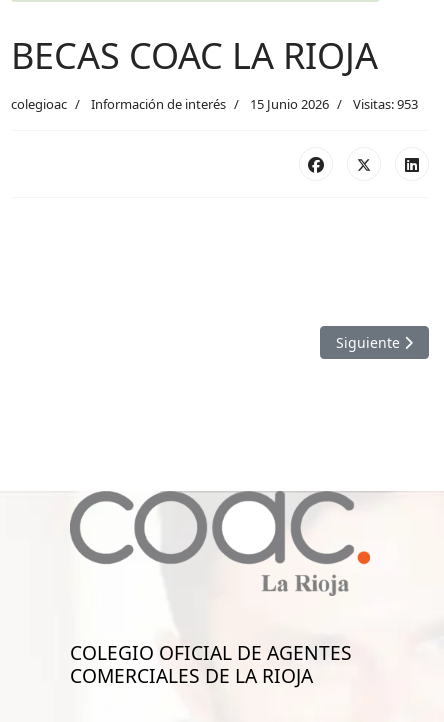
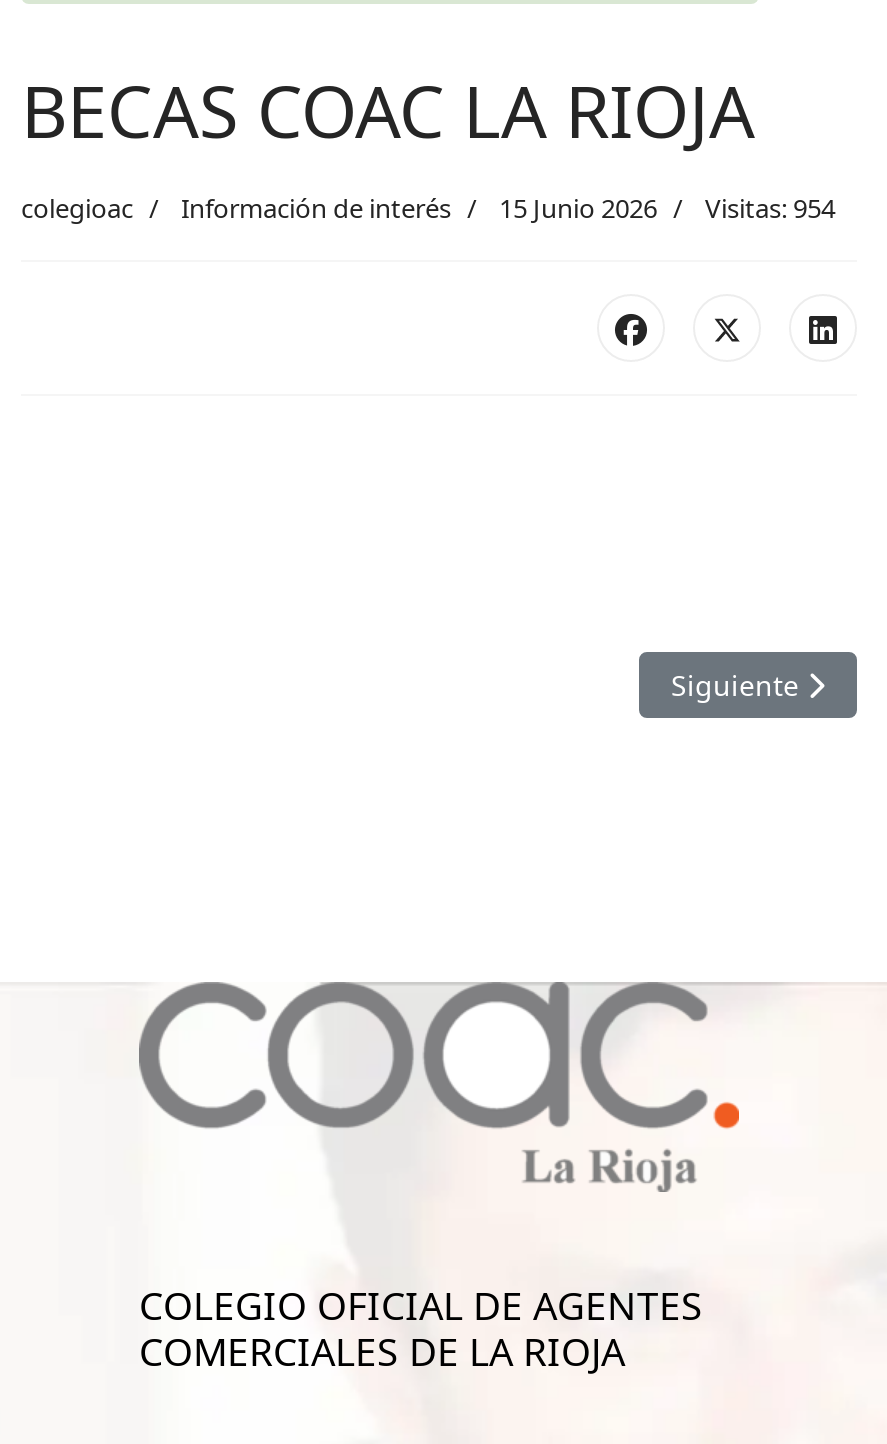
- colegioac Información de interés 15 Junio 2026 Visitas: 953
+ colegioac Información de interés 15 Junio 2026 Visitas: 954
